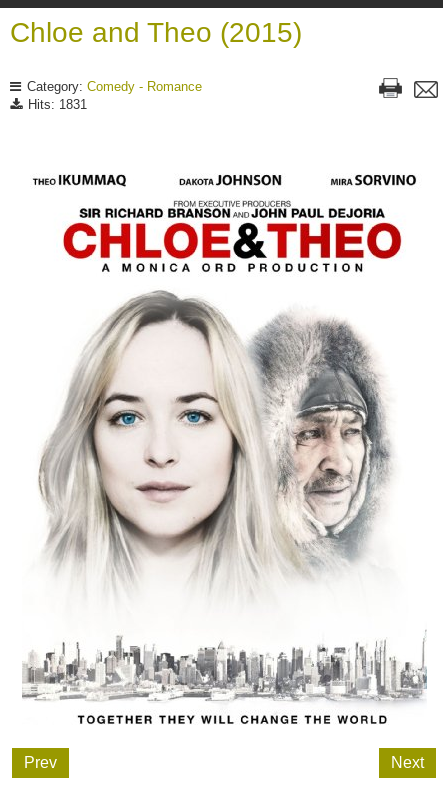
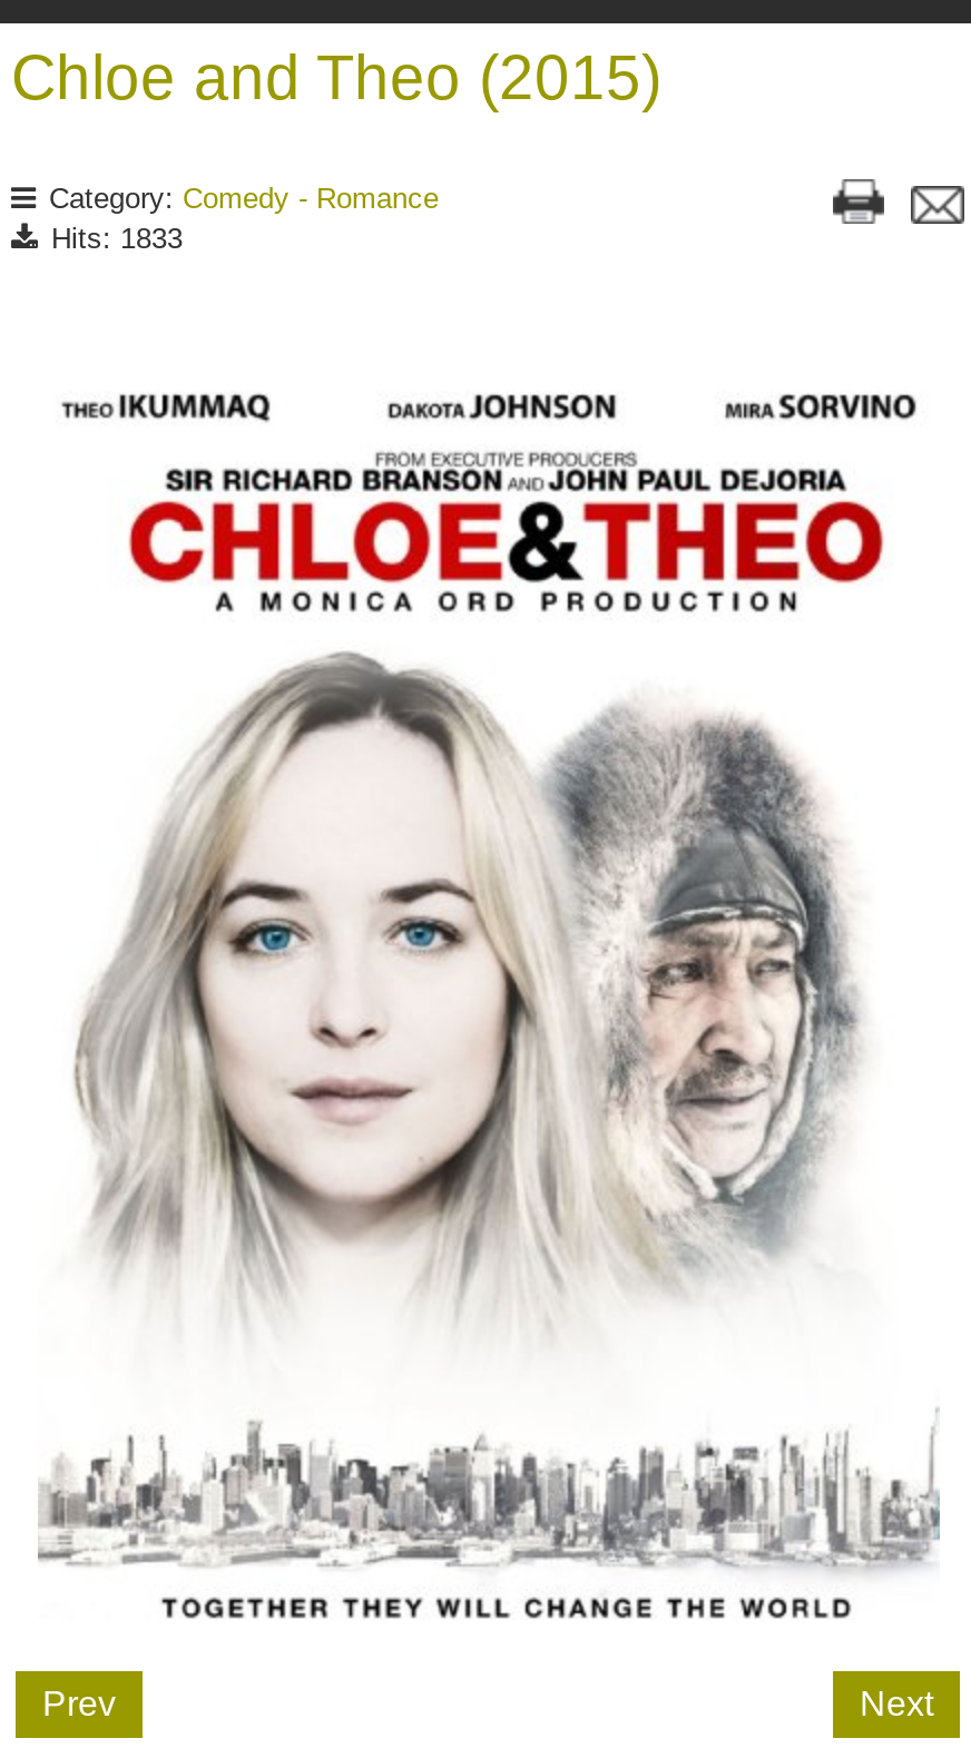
- Hits: 1831
+ Hits: 1833
